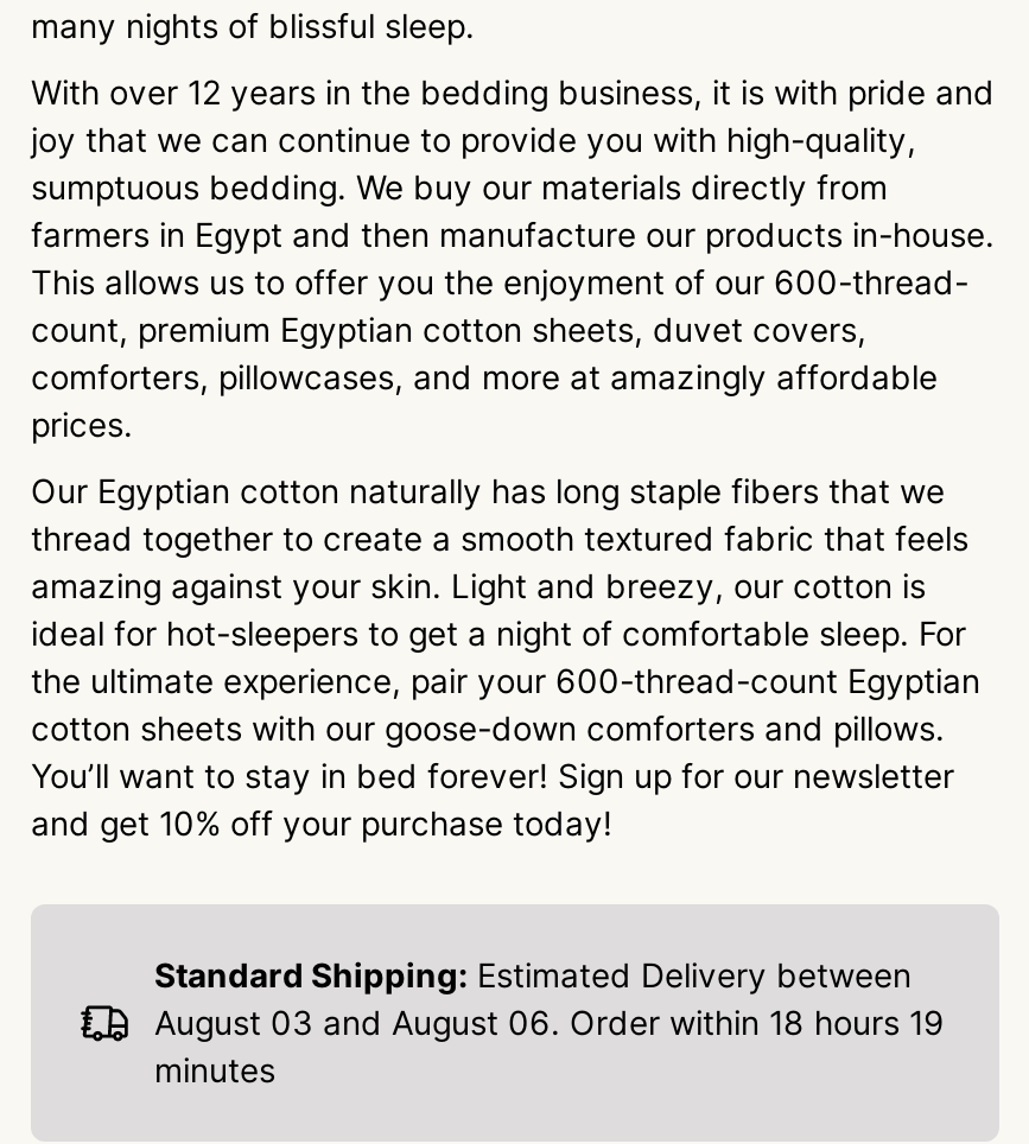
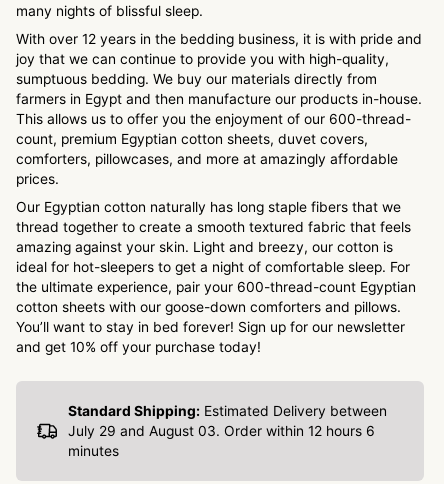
- August 03 and August 06. Order within 18 hours 19
+ July 29 and August 03. Order within 12 hours 6
